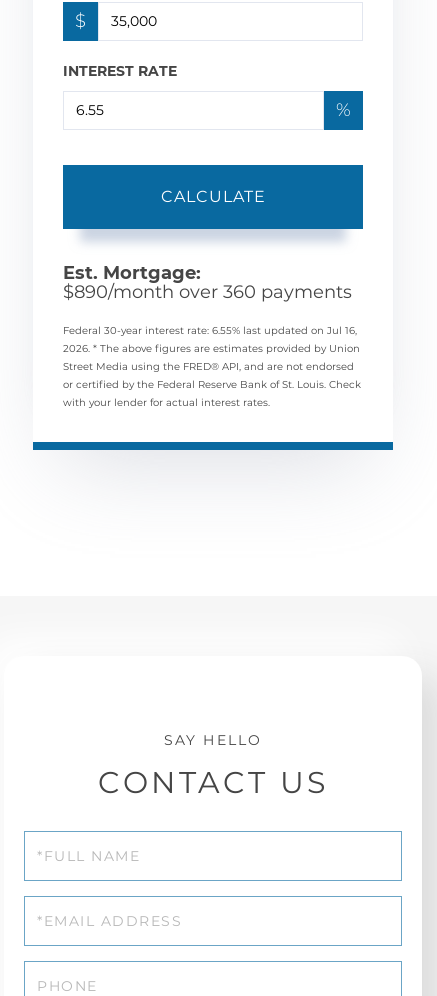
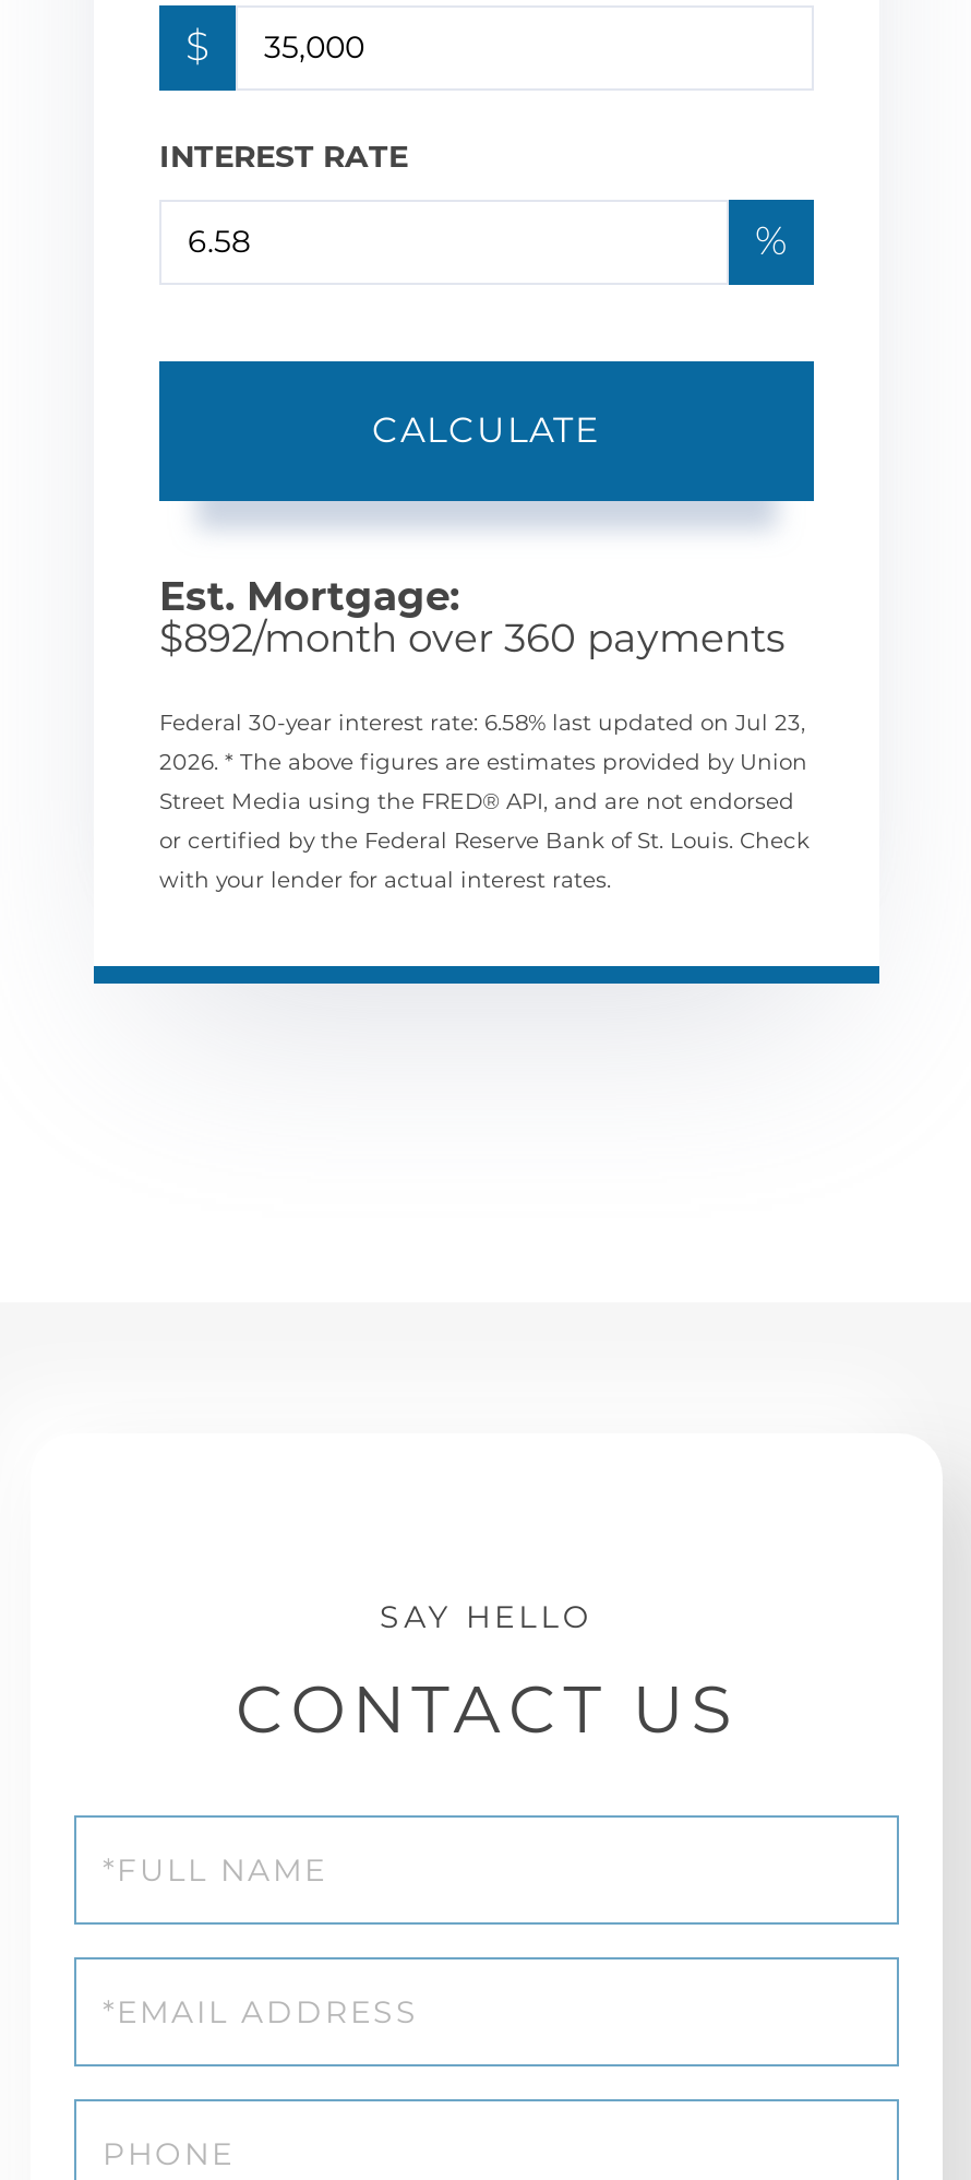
- $890/month over 360 payments
+ $892/month over 360 payments

- Federal 30-year interest rate: 6.55% last updated on Jul 16,
+ Federal 30-year interest rate: 6.58% last updated on Jul 23,
